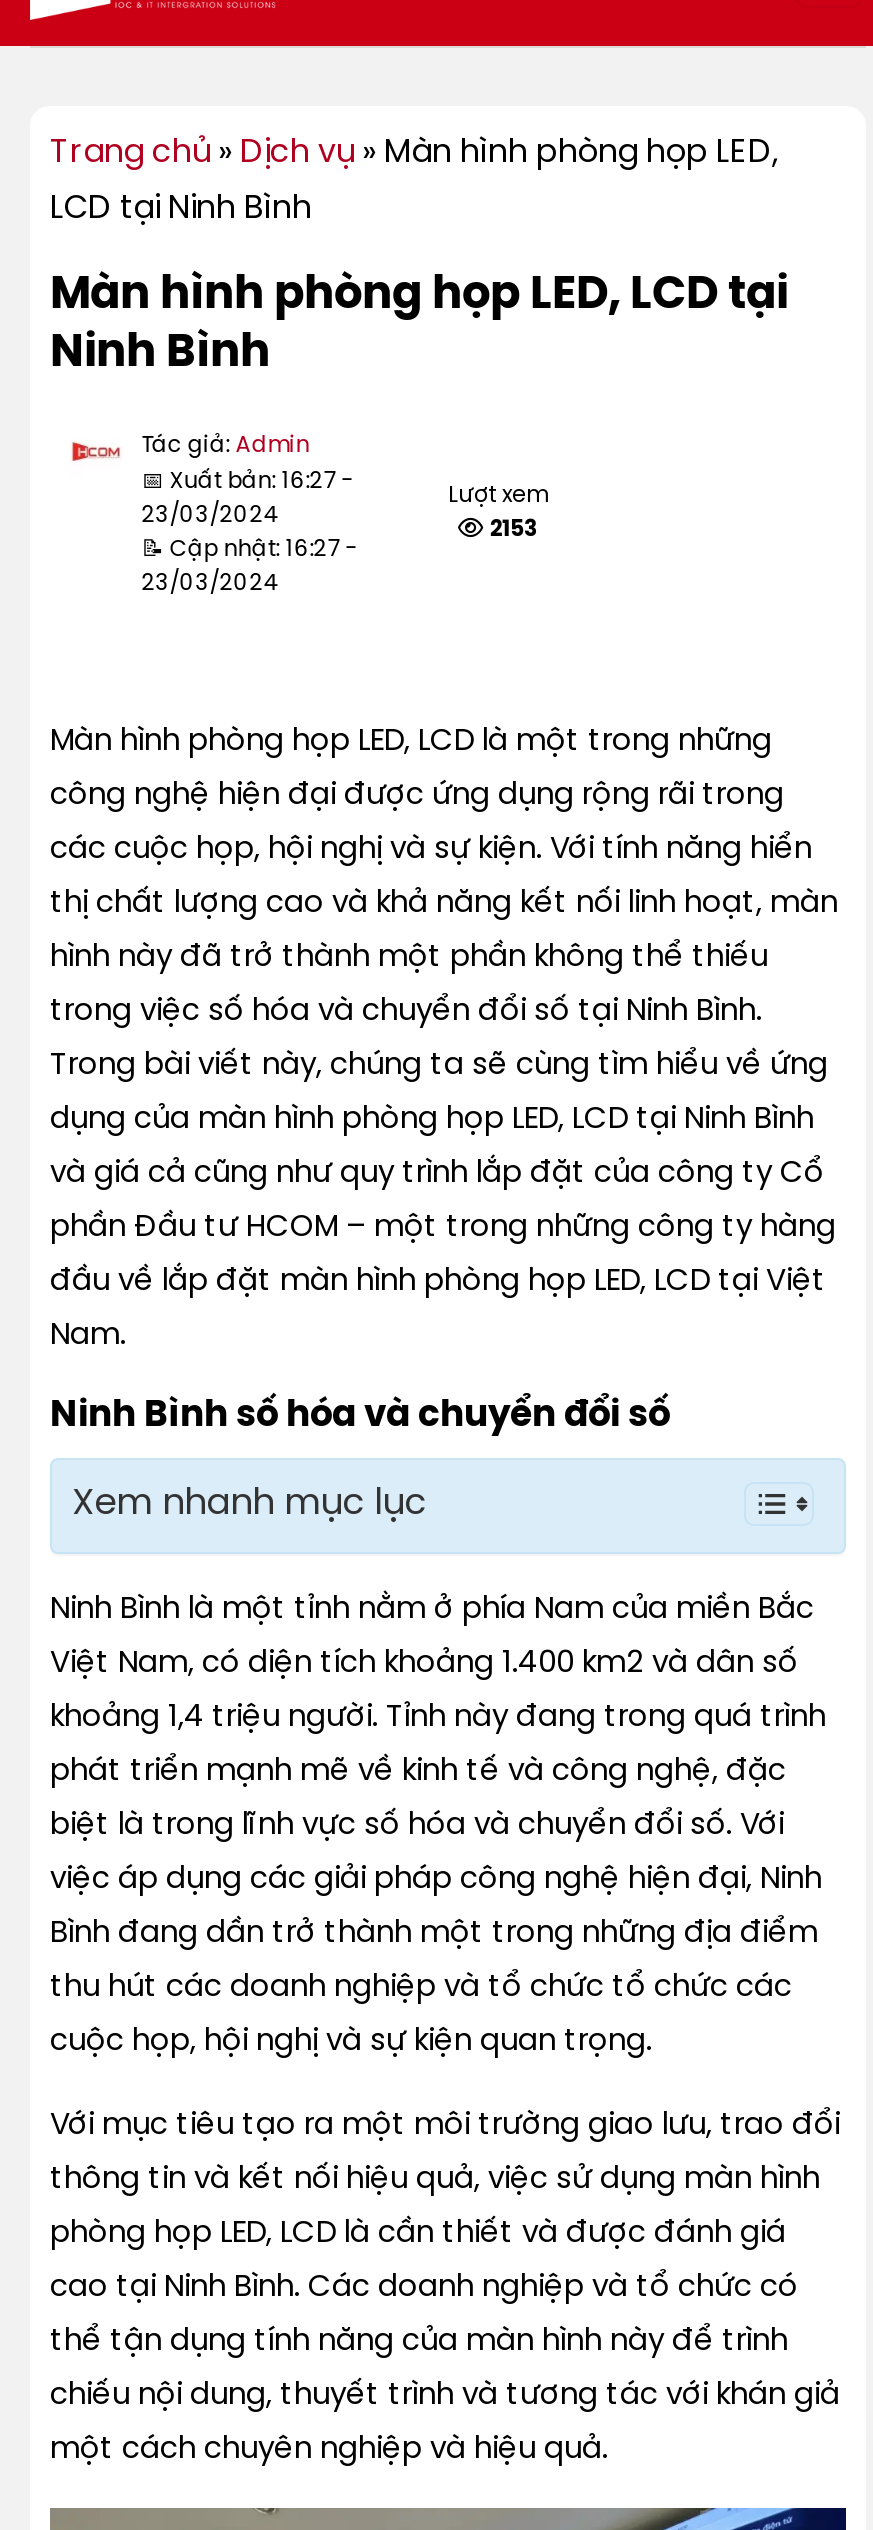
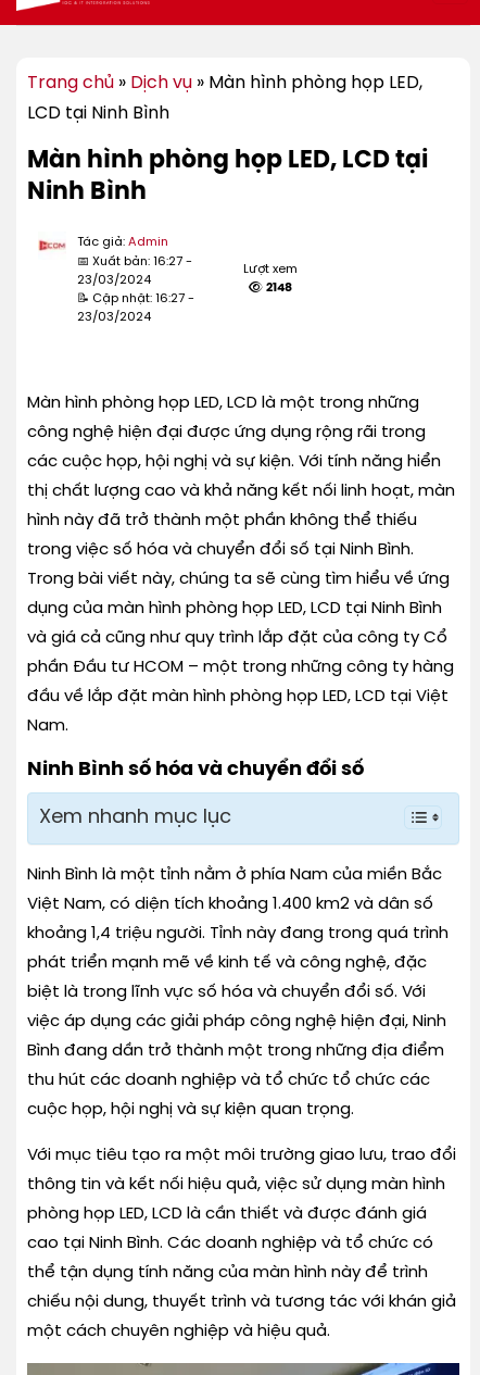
- 2153
+ 2148
